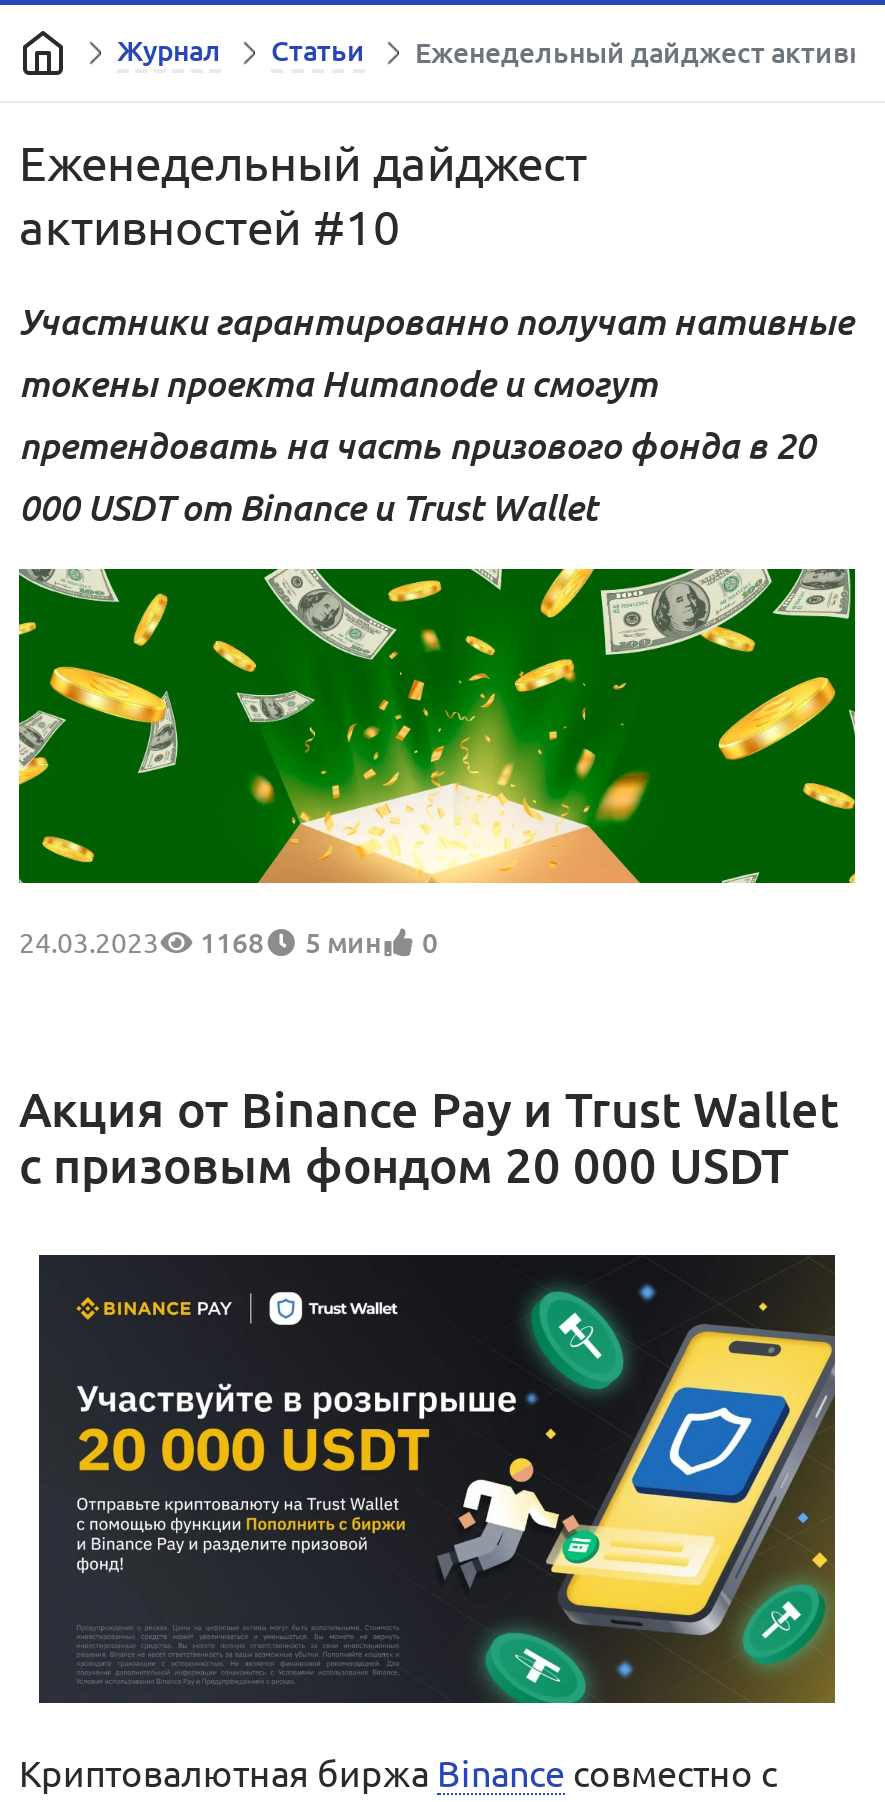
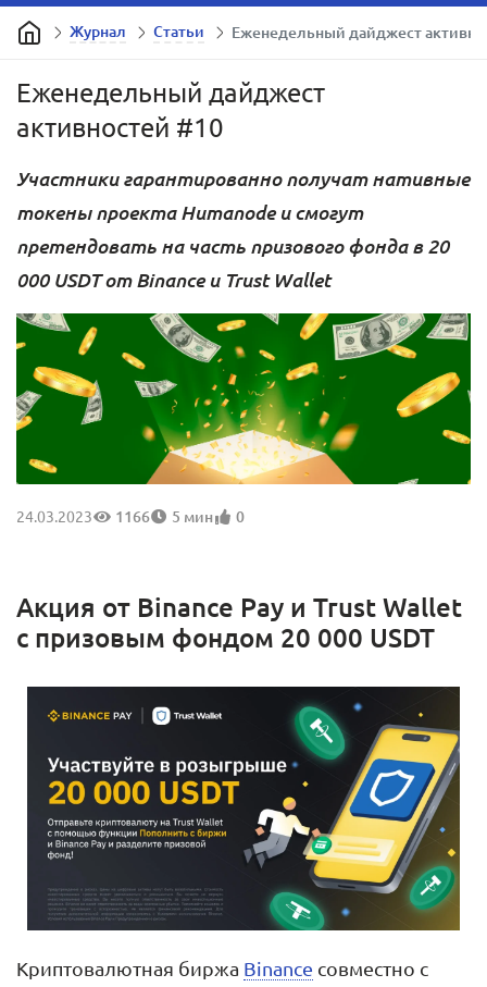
- 1168
+ 1166
